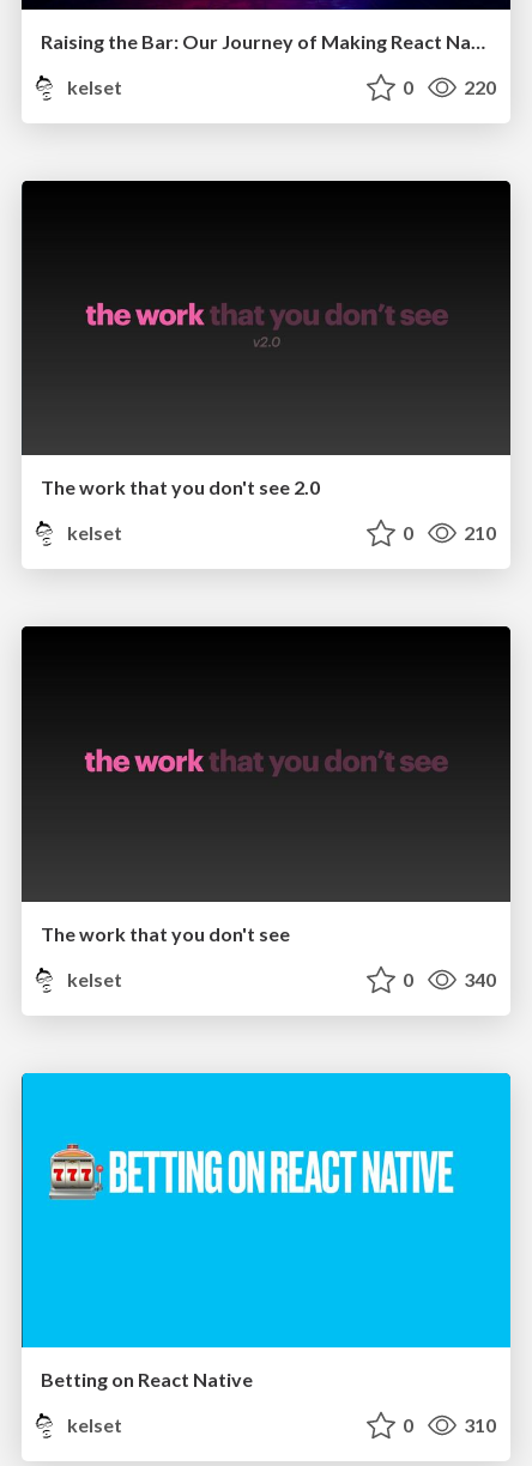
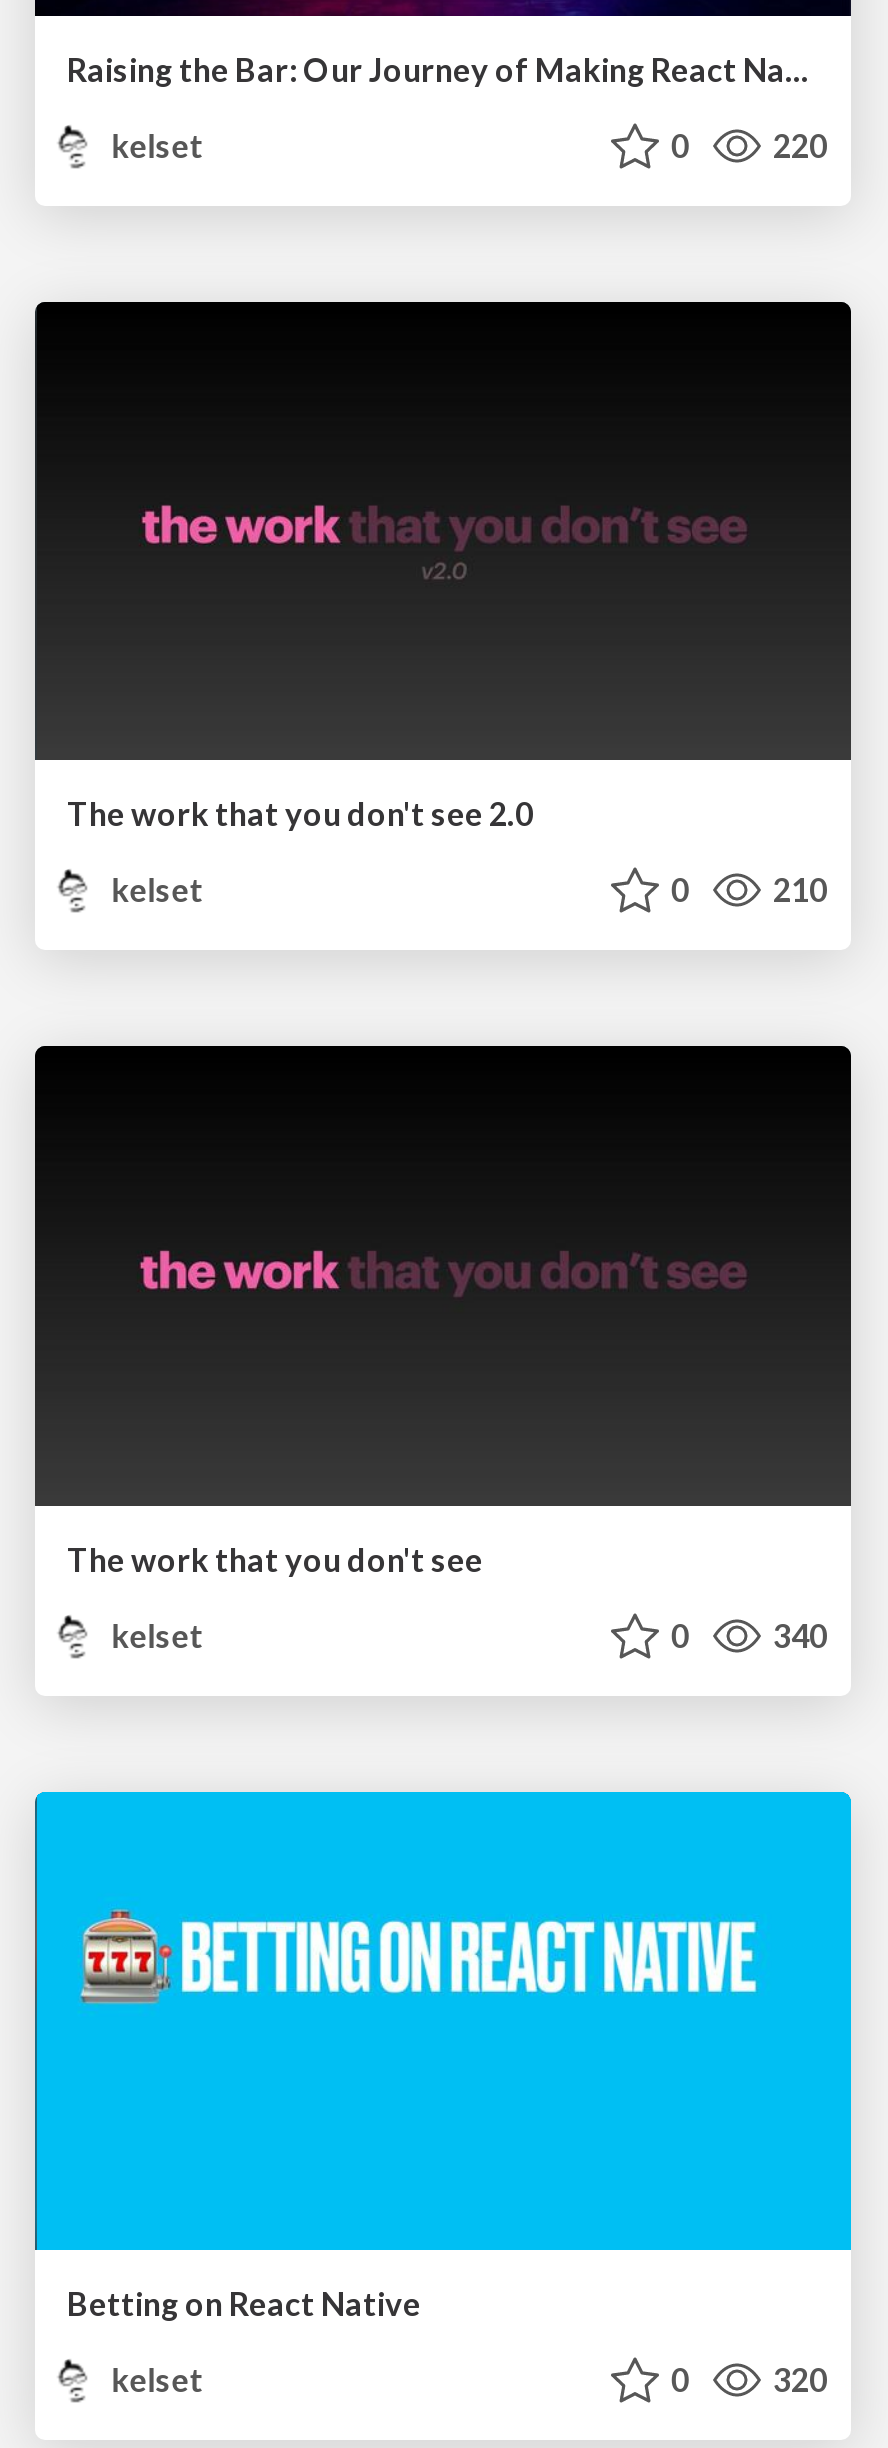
- 310
+ 320
